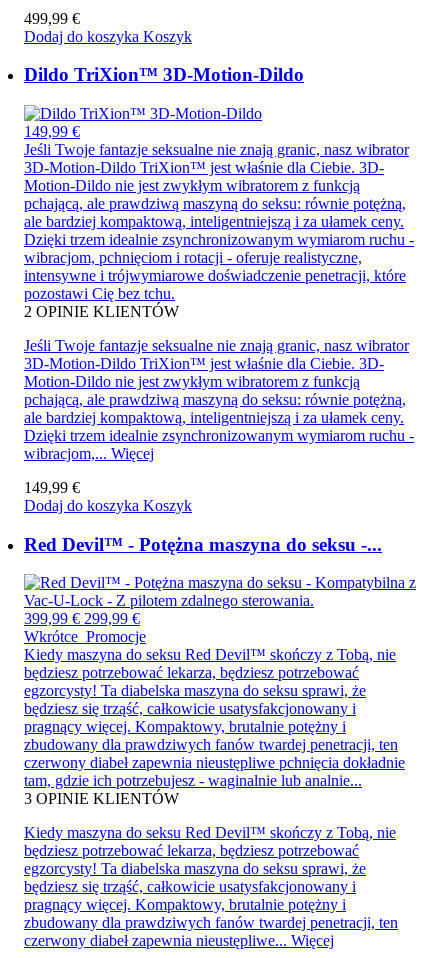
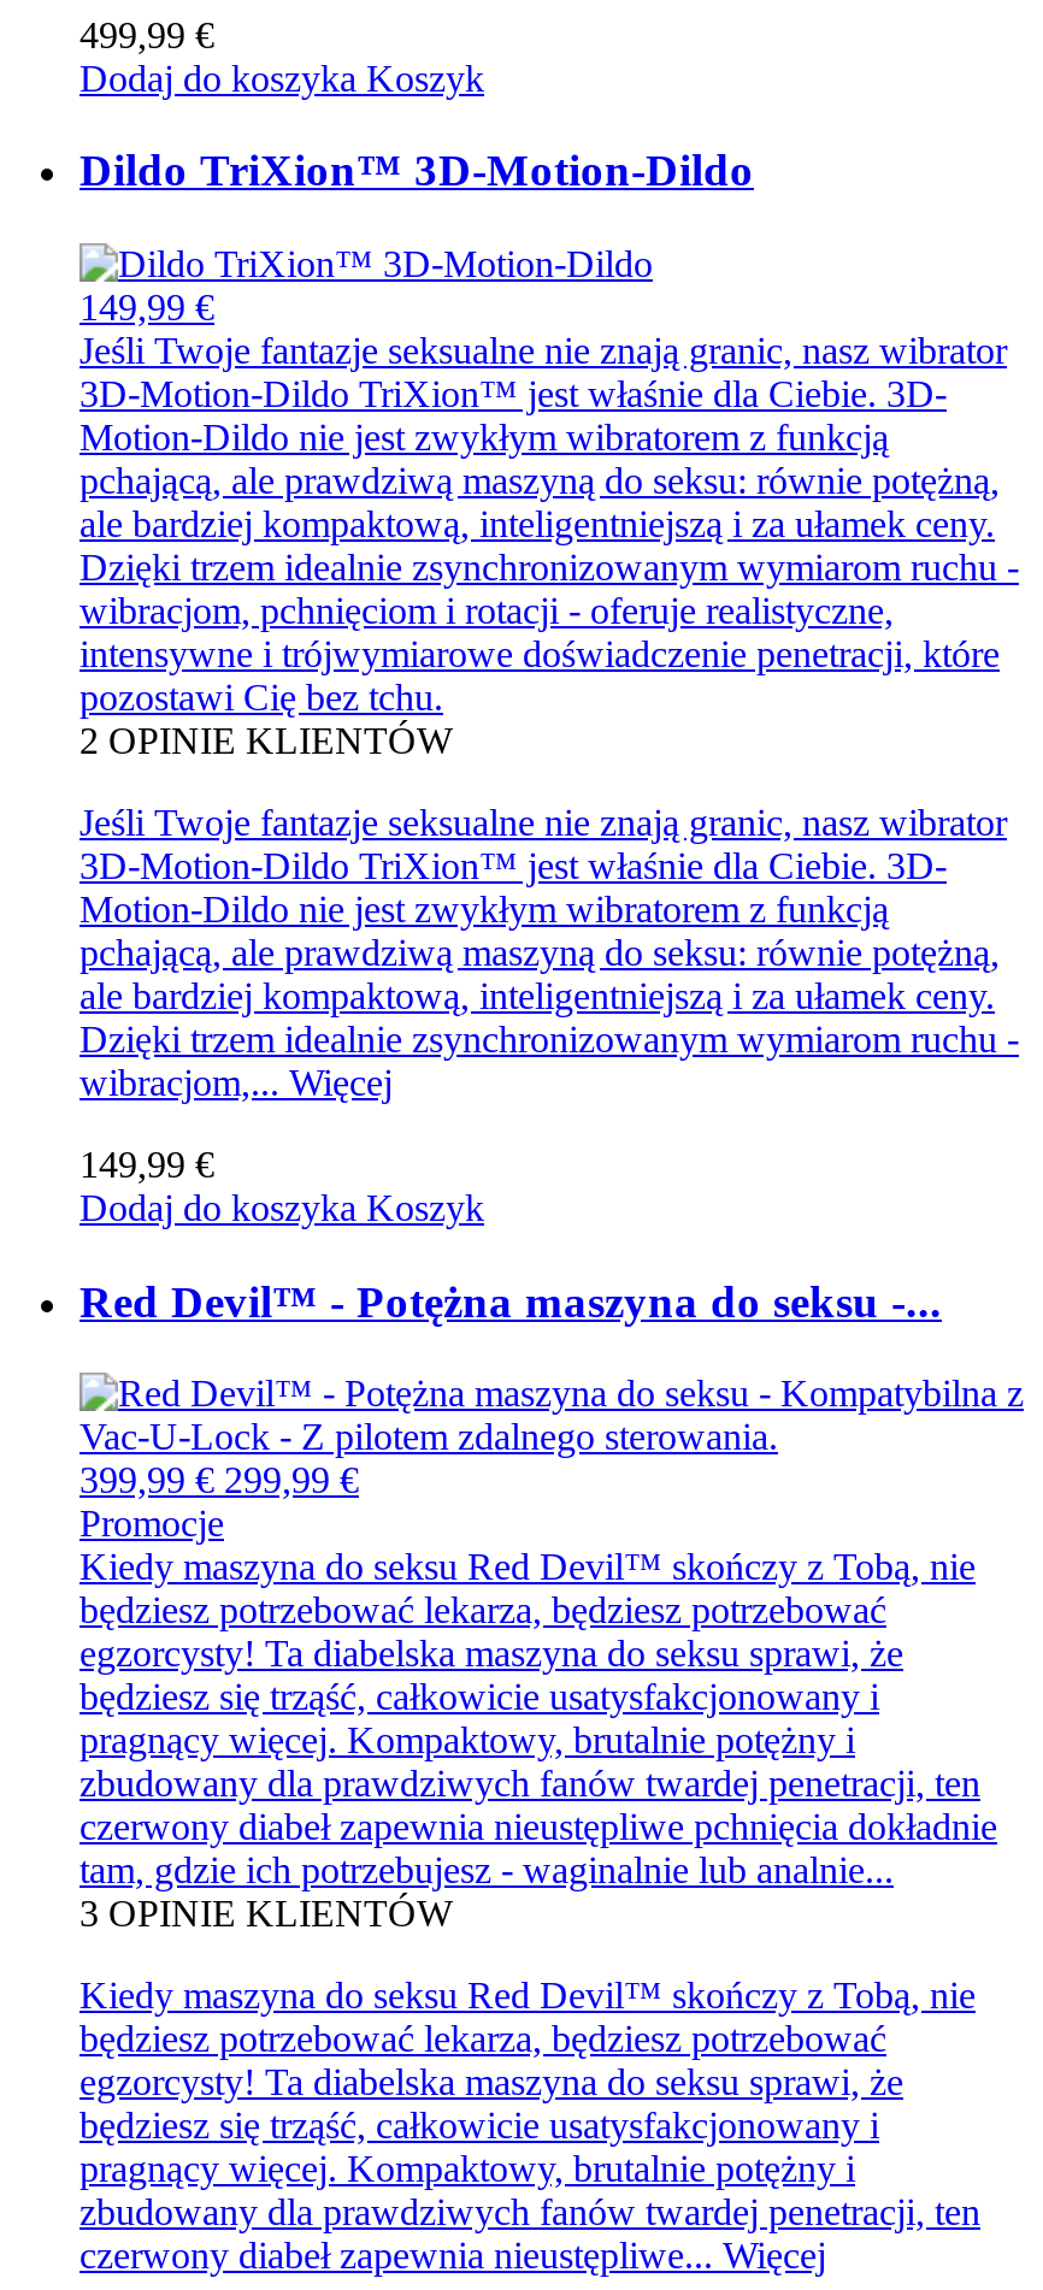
- Wkrótce Promocje
+ Promocje
